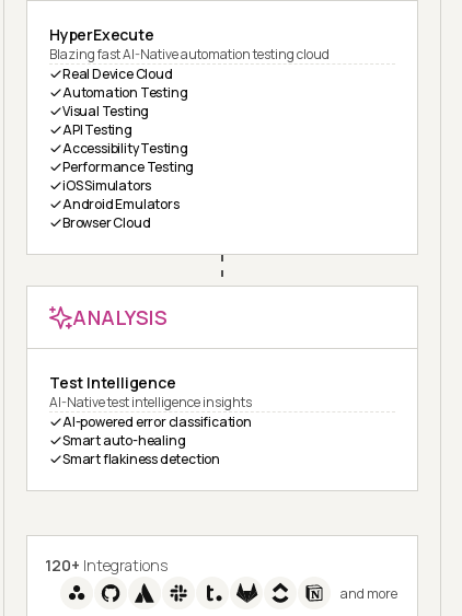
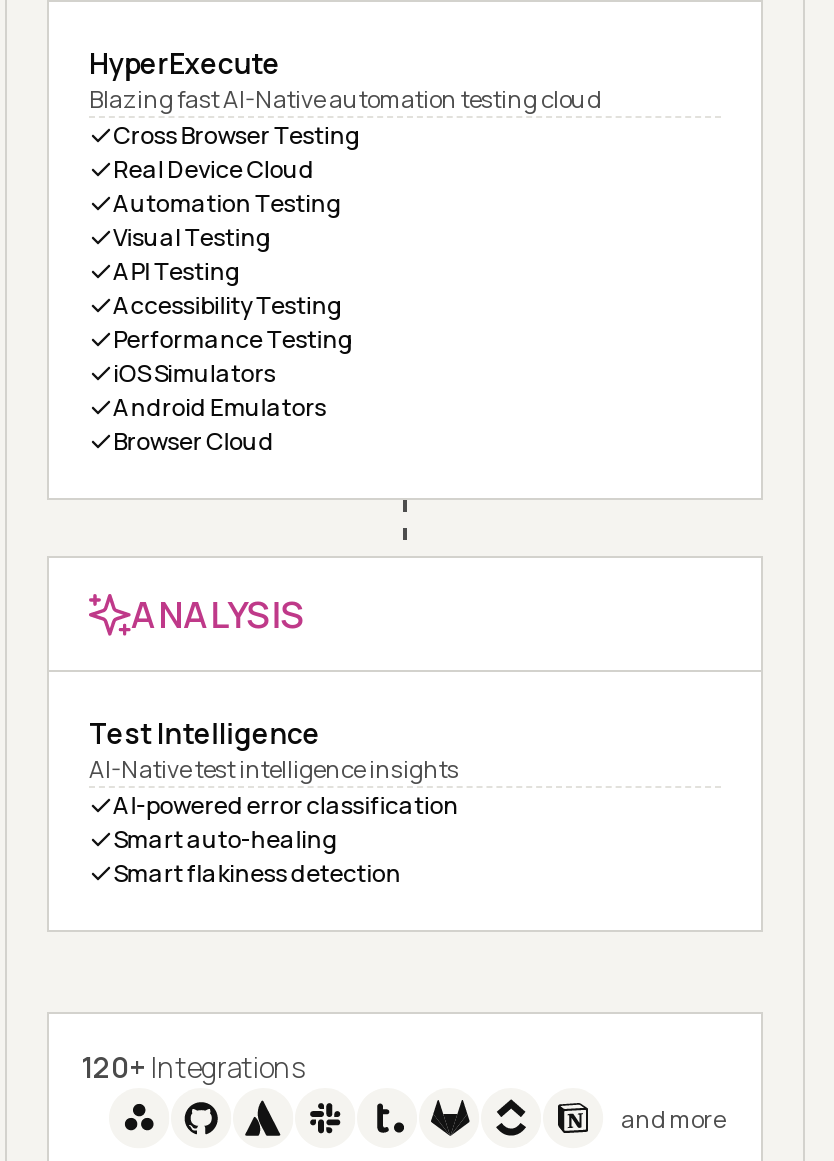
+ Cross Browser Testing
